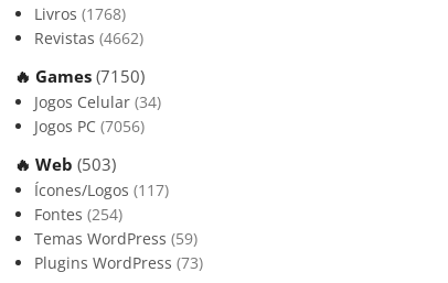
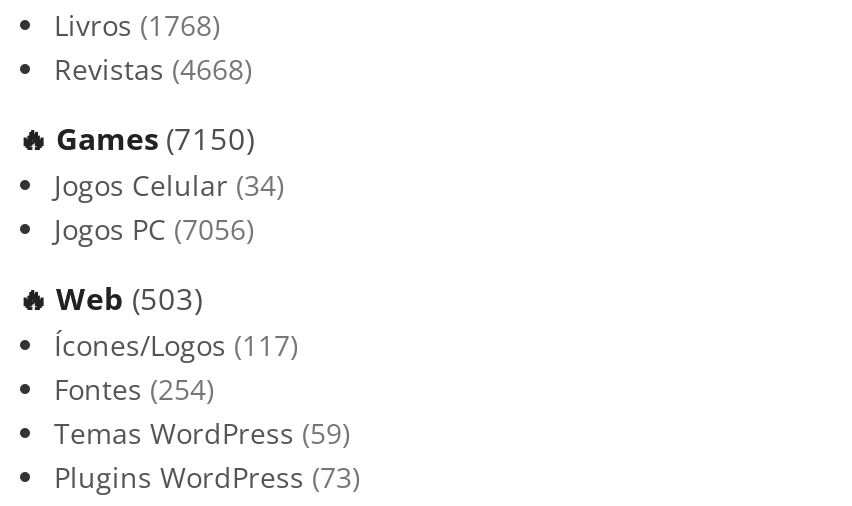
- Revistas (4662)
+ Revistas (4668)
